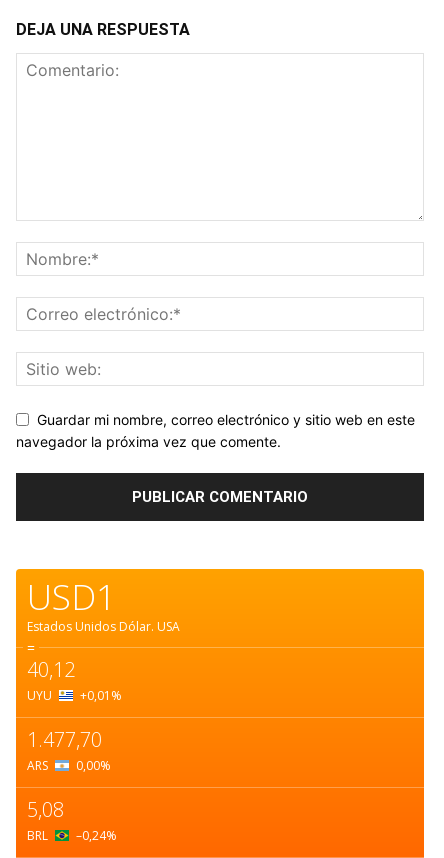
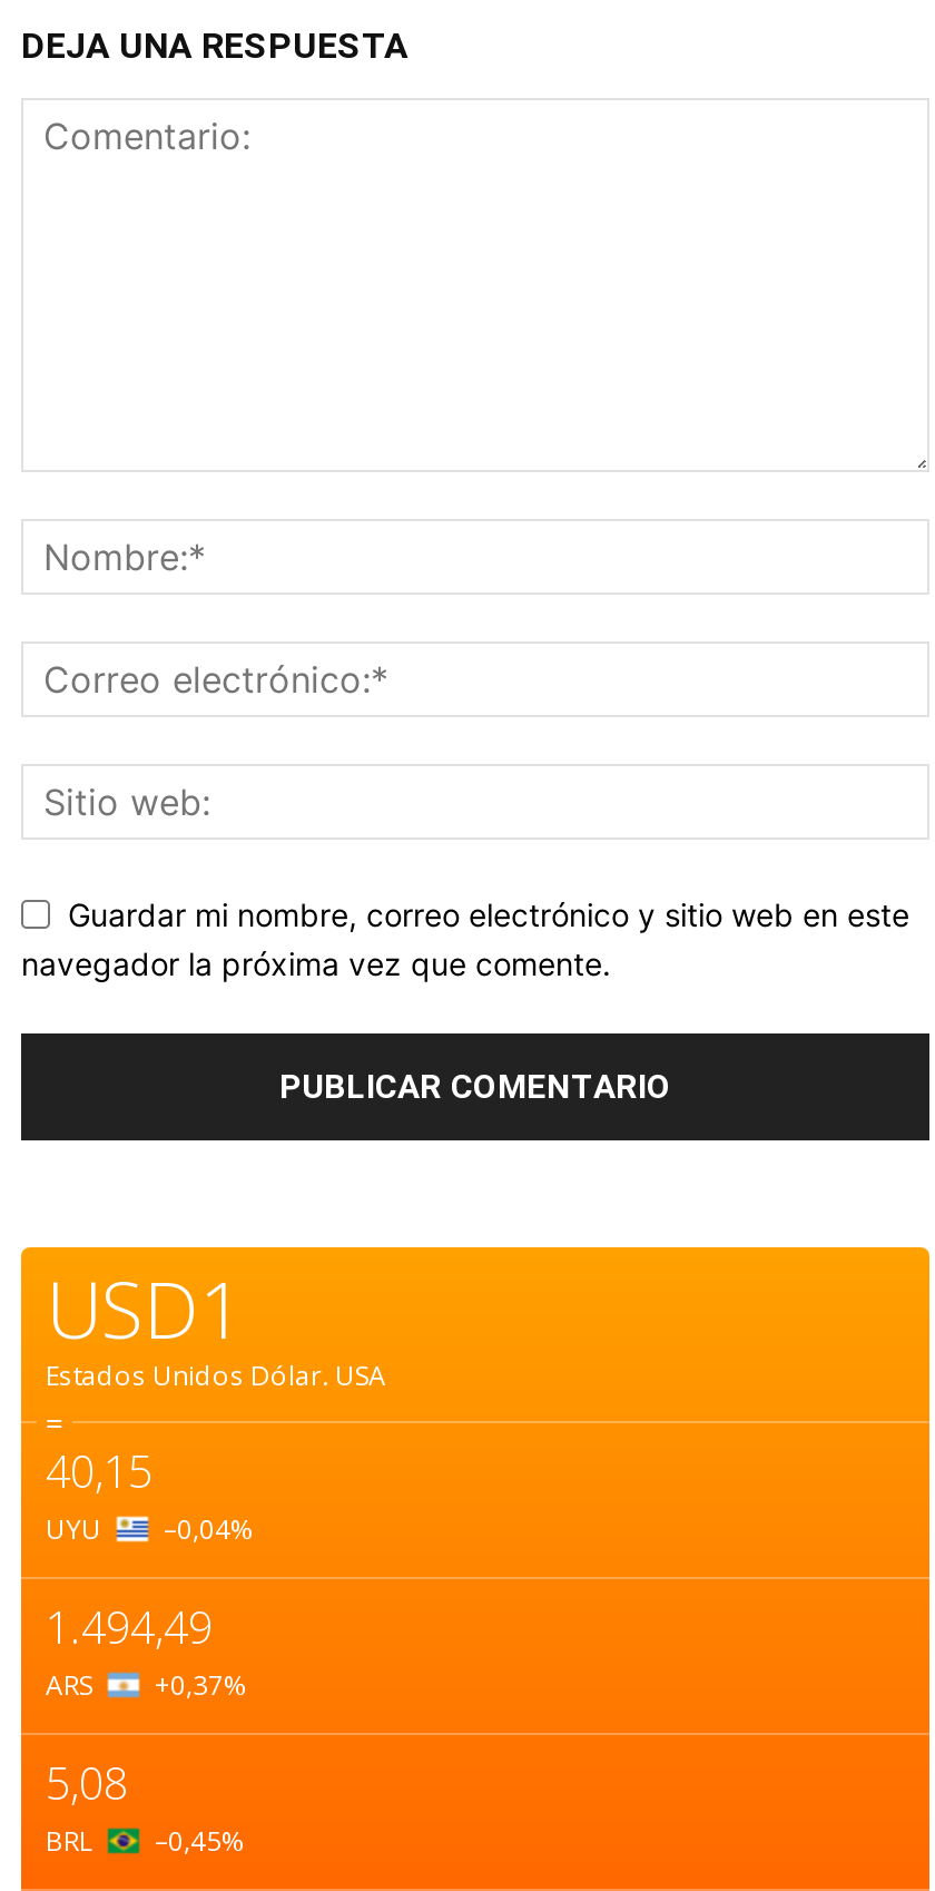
- 40,12
+ 40,15

- UYU +0,01%
+ UYU –0,04%

- 1.477,70
+ 1.494,49

- ARS 0,00%
+ ARS +0,37%

- BRL –0,24%
+ BRL –0,45%
